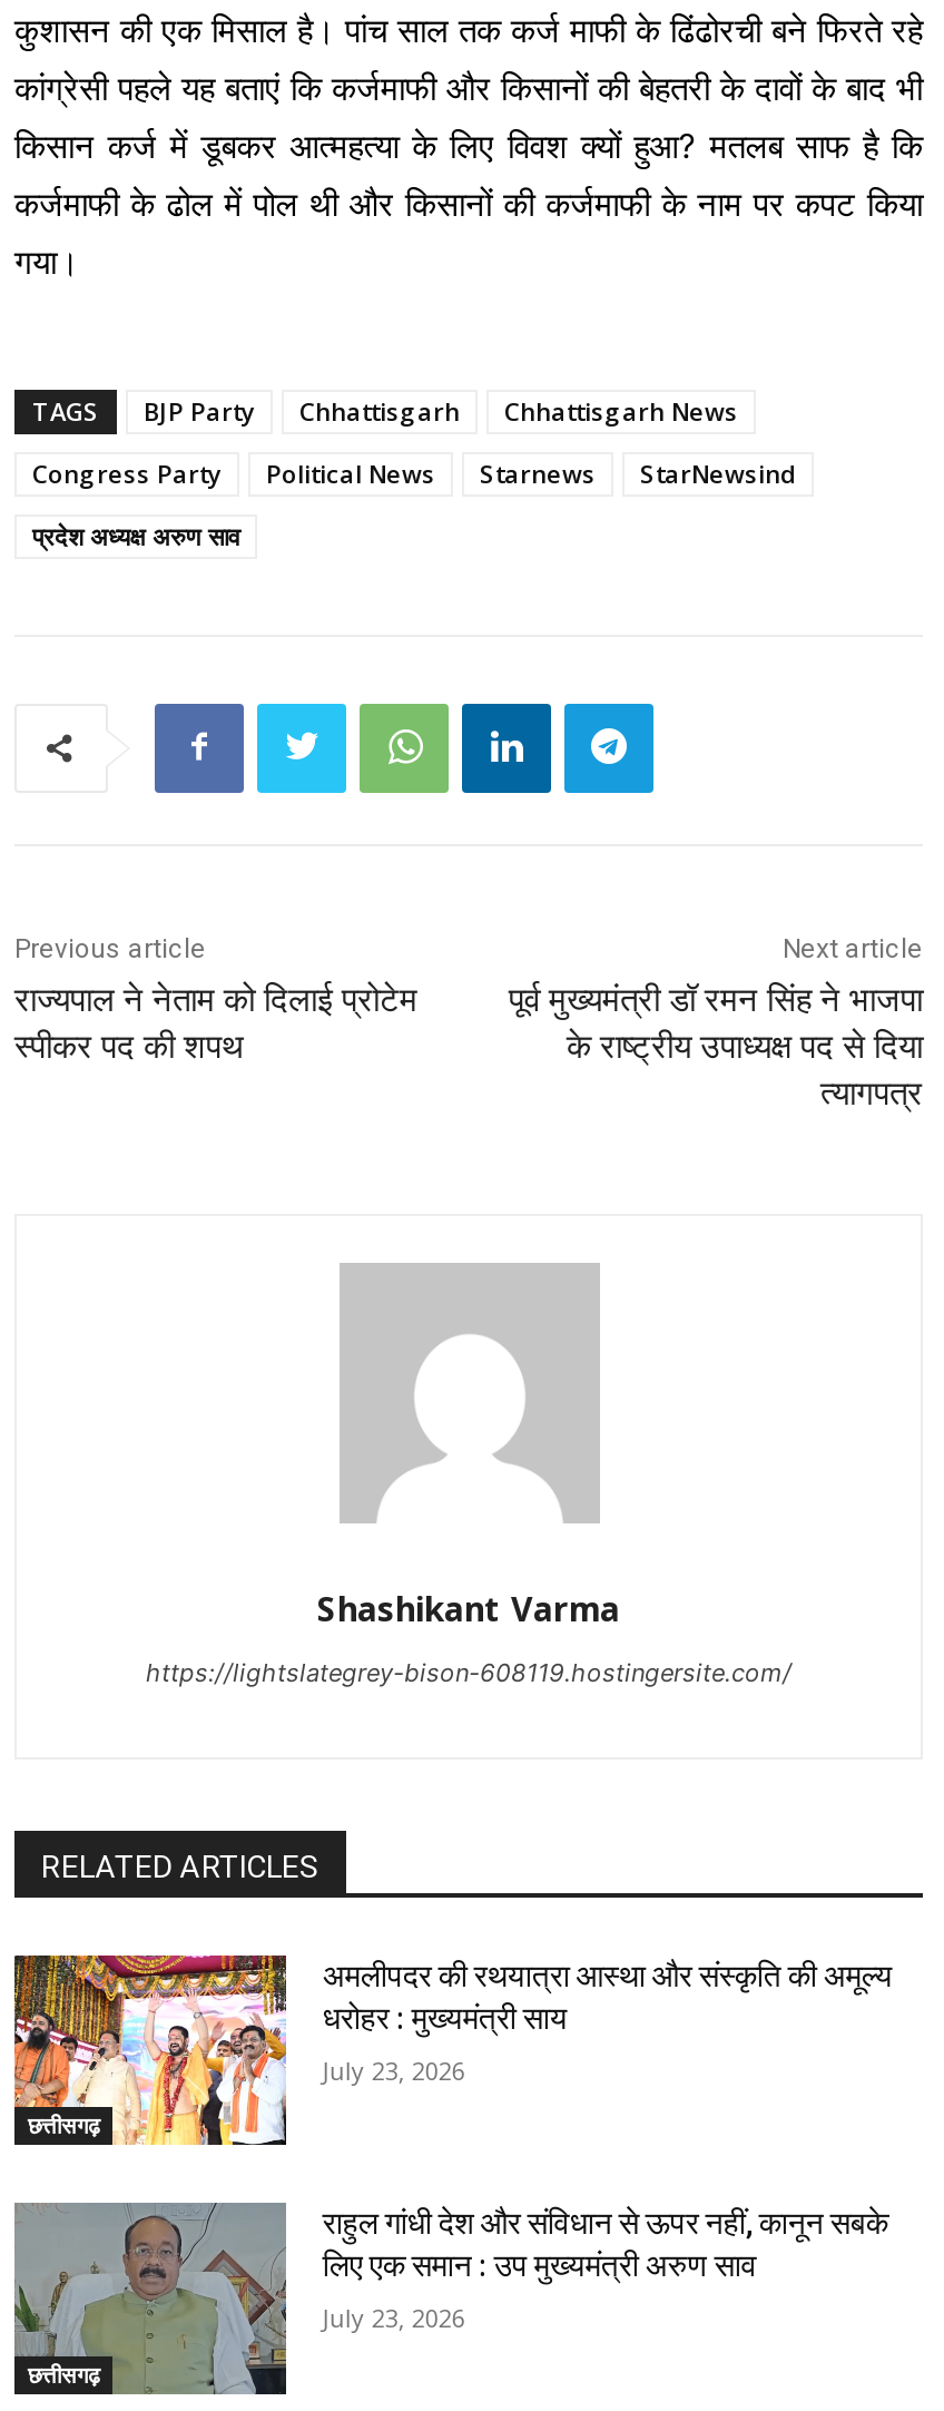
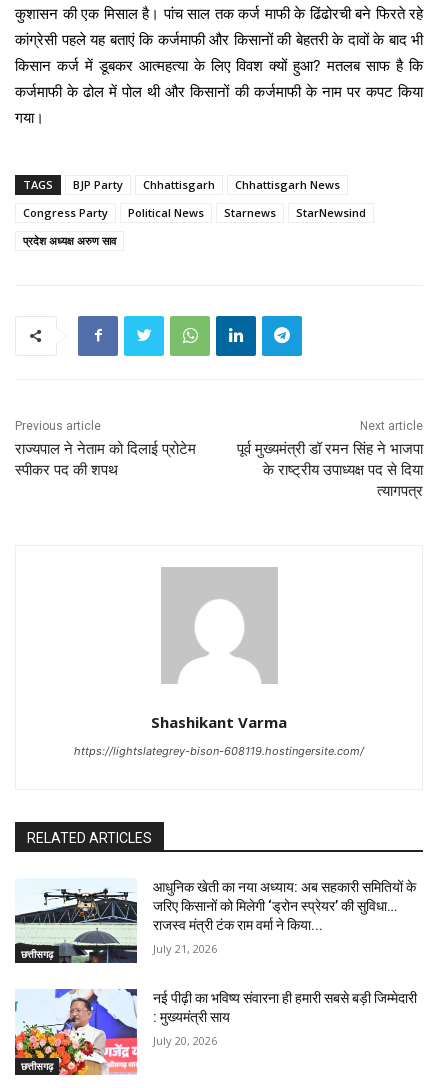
- [image]
- अमलीपदर की रथयात्रा आस्था और संस्कृति की अमूल्य
- धरोहर : मुख्यमंत्री साय
+ [image]
+ आधुनिक खेती का नया अध्याय: अब सहकारी समितियों के
+ जरिए किसानों को मिलेगी ‘ड्रोन स्प्रेयर’ की सुविधा…
+ राजस्व मंत्री टंक राम वर्मा ने किया...

- July 23, 2026
+ July 21, 2026

- [image]
- राहुल गांधी देश और संविधान से ऊपर नहीं, कानून सबके
- लिए एक समान : उप मुख्यमंत्री अरुण साव
+ [image]
+ नई पीढ़ी का भविष्य संवारना ही हमारी सबसे बड़ी जिम्मेदारी
+ : मुख्यमंत्री साय

- July 23, 2026
+ July 20, 2026
